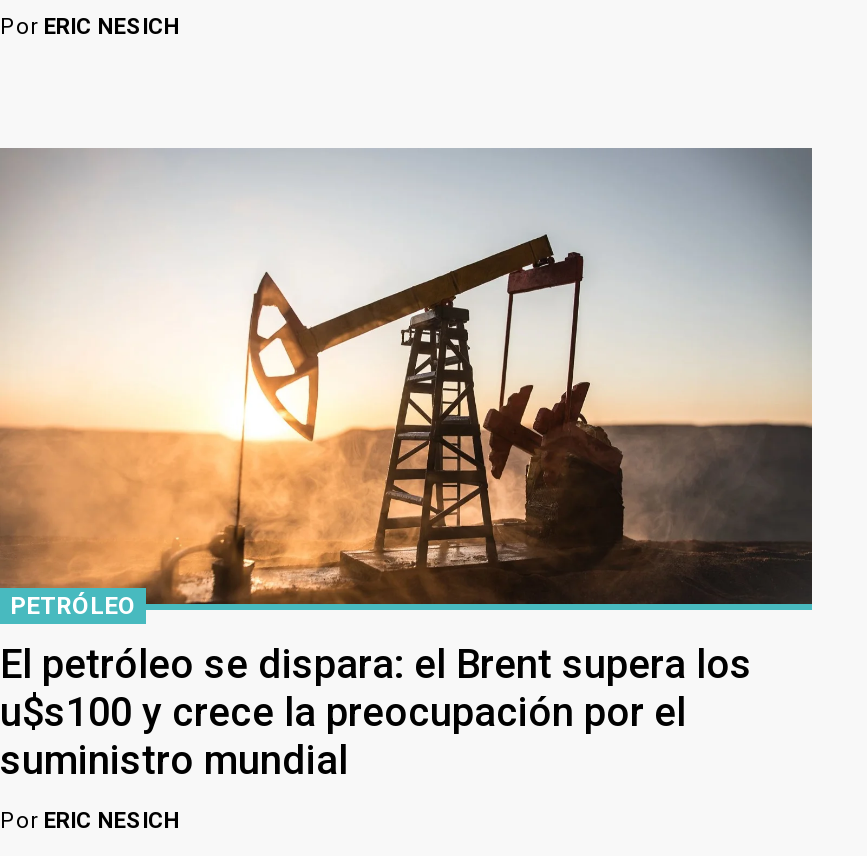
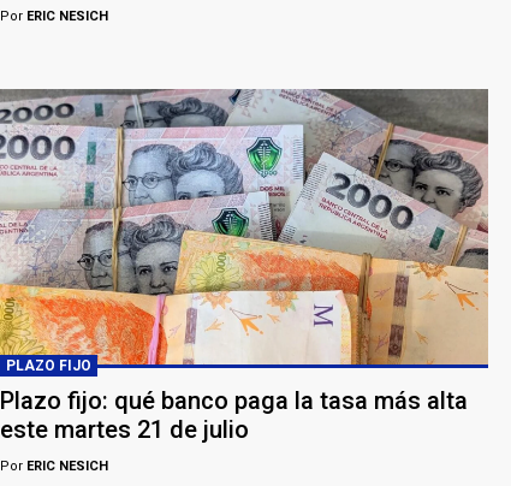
- [image]
- PETRÓLEO
- El petróleo se dispara: el Brent supera los
- u$s100 y crece la preocupación por el
- suministro mundial
+ [image]
+ PLAZO FIJO
+ Plazo fijo: qué banco paga la tasa más alta
+ este martes 21 de julio
